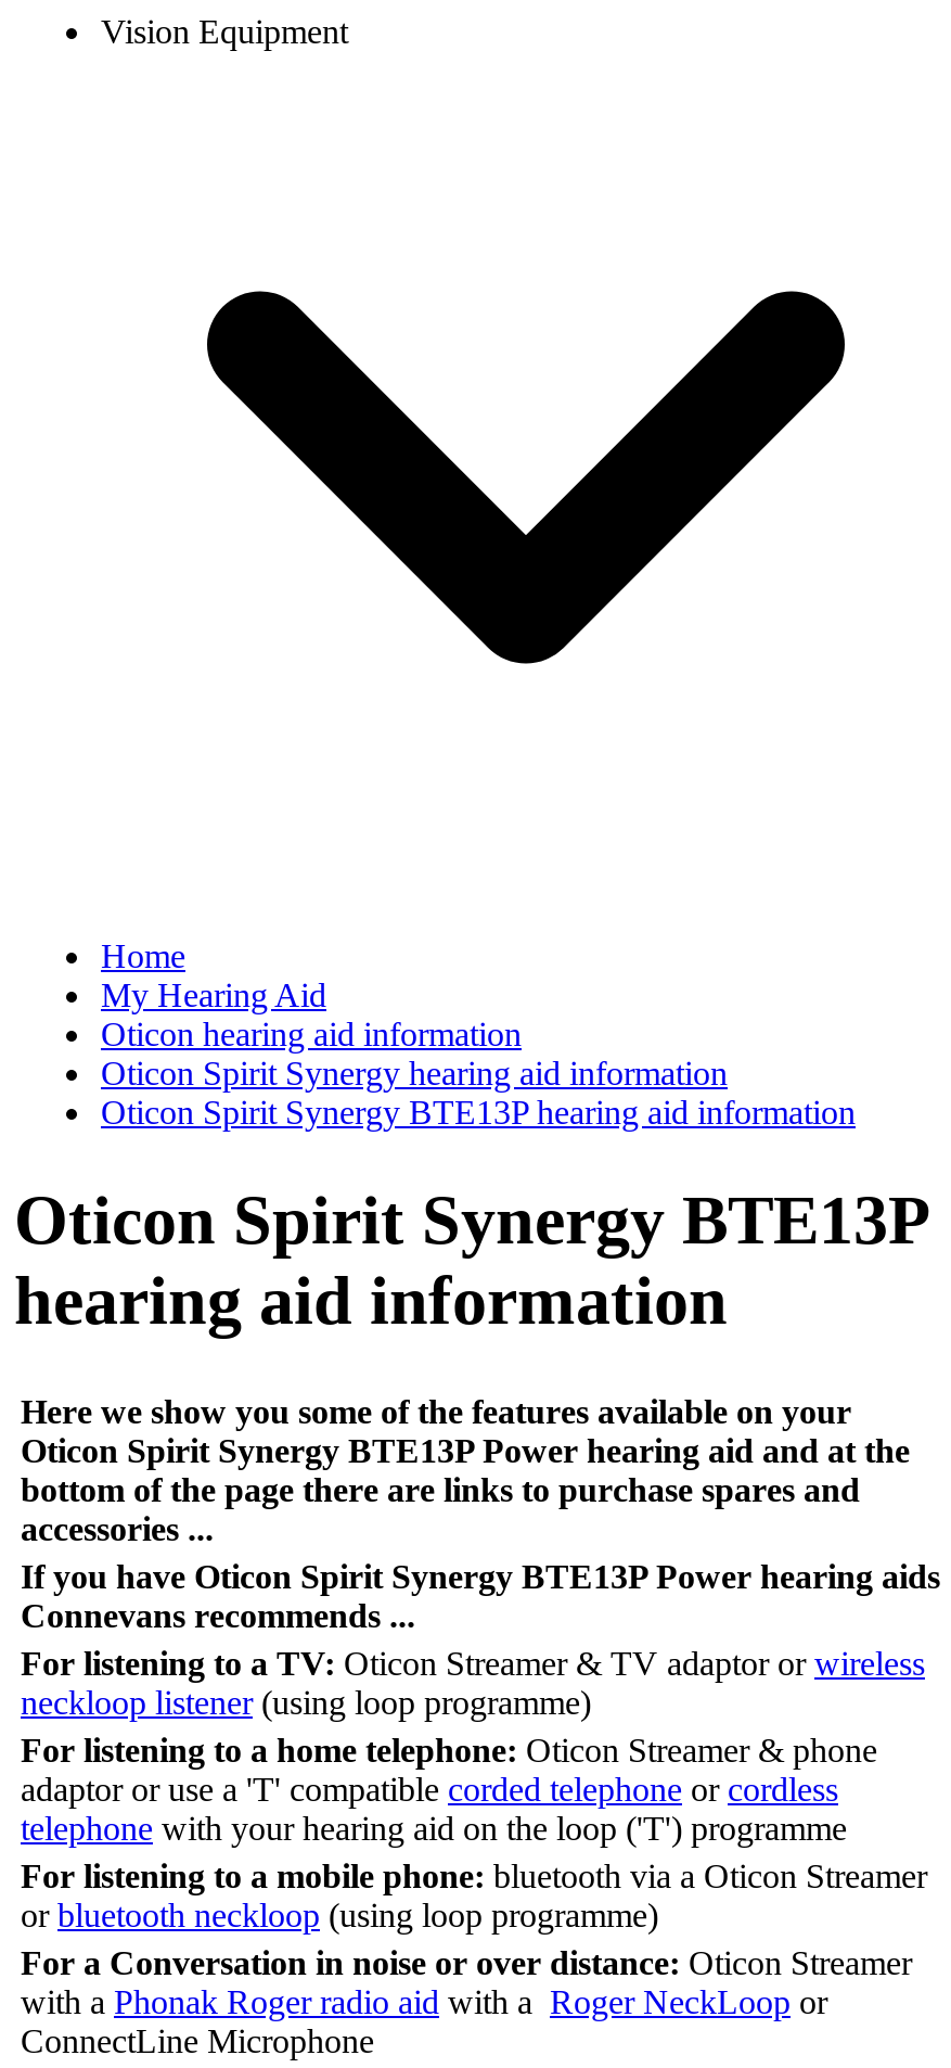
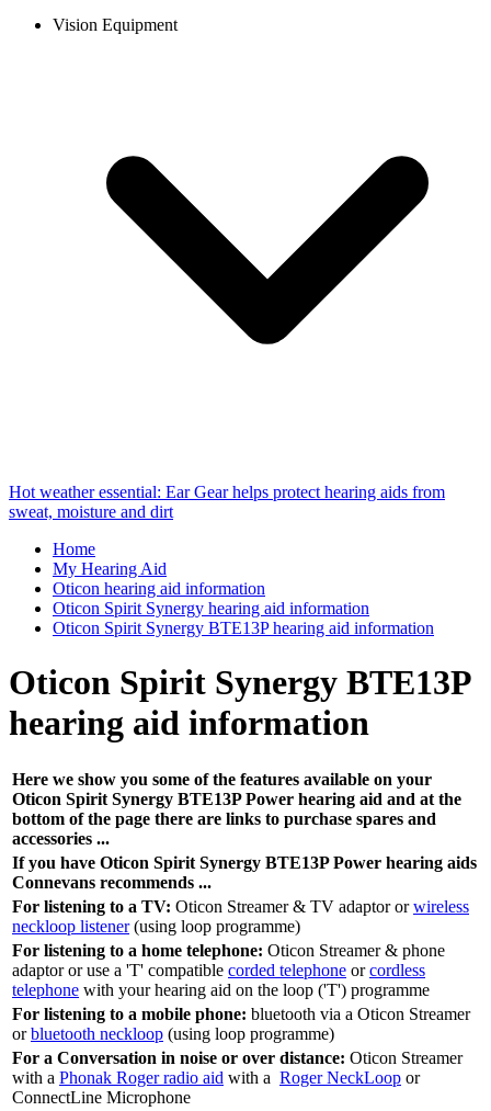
+ Hot weather essential: Ear Gear helps protect hearing aids from
+ sweat, moisture and dirt
